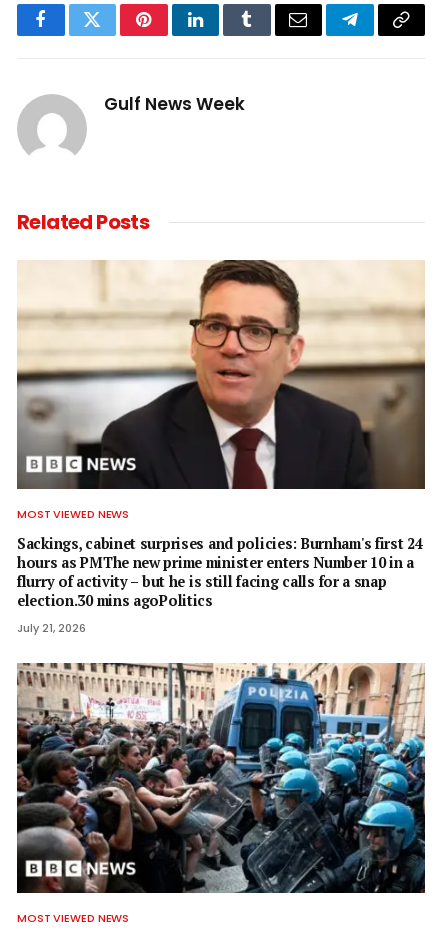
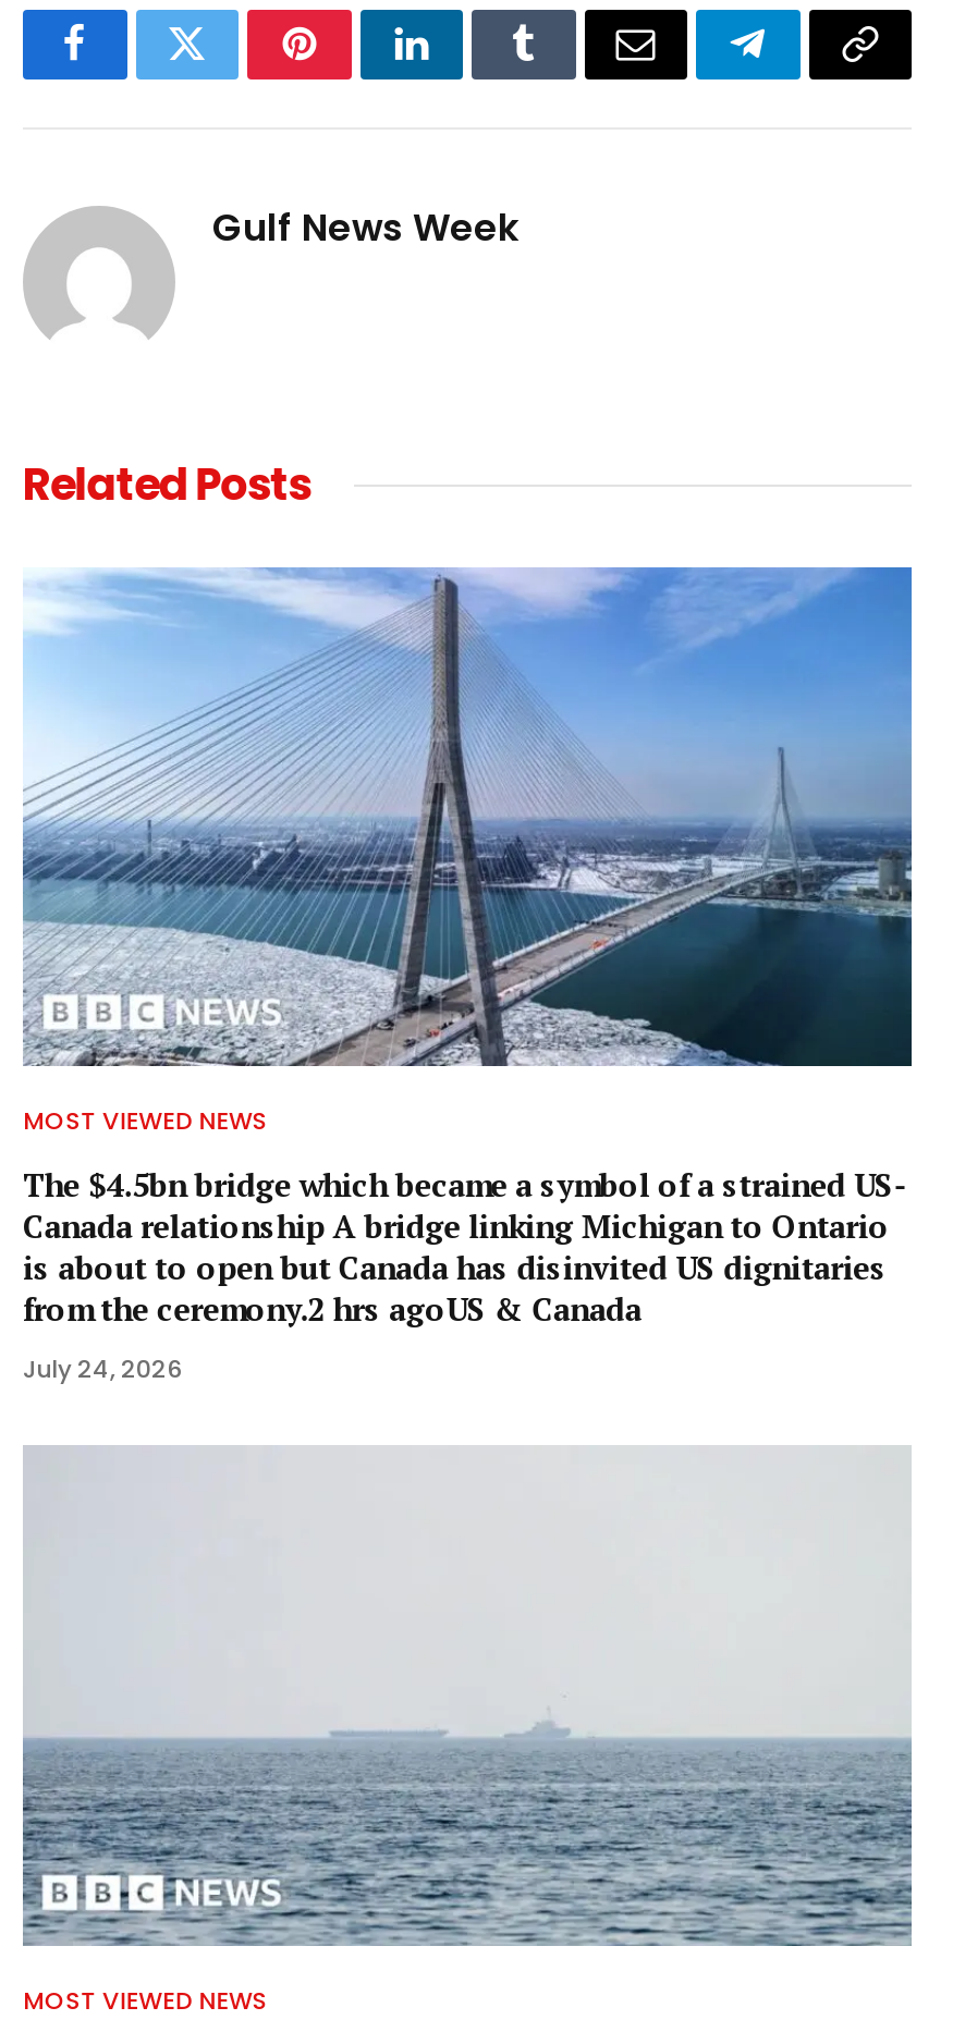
- [image]
+ [image]

- Sackings, cabinet surprises and policies: Burnham's first 24
- hours as PMThe new prime minister enters Number 10 in a
- flurry of activity – but he is still facing calls for a snap
- election.30 mins agoPolitics
+ The $4.5bn bridge which became a symbol of a strained US-
+ Canada relationship A bridge linking Michigan to Ontario
+ is about to open but Canada has disinvited US dignitaries
+ from the ceremony.2 hrs agoUS & Canada

- July 21, 2026
+ July 24, 2026

- [image]
+ [image]
